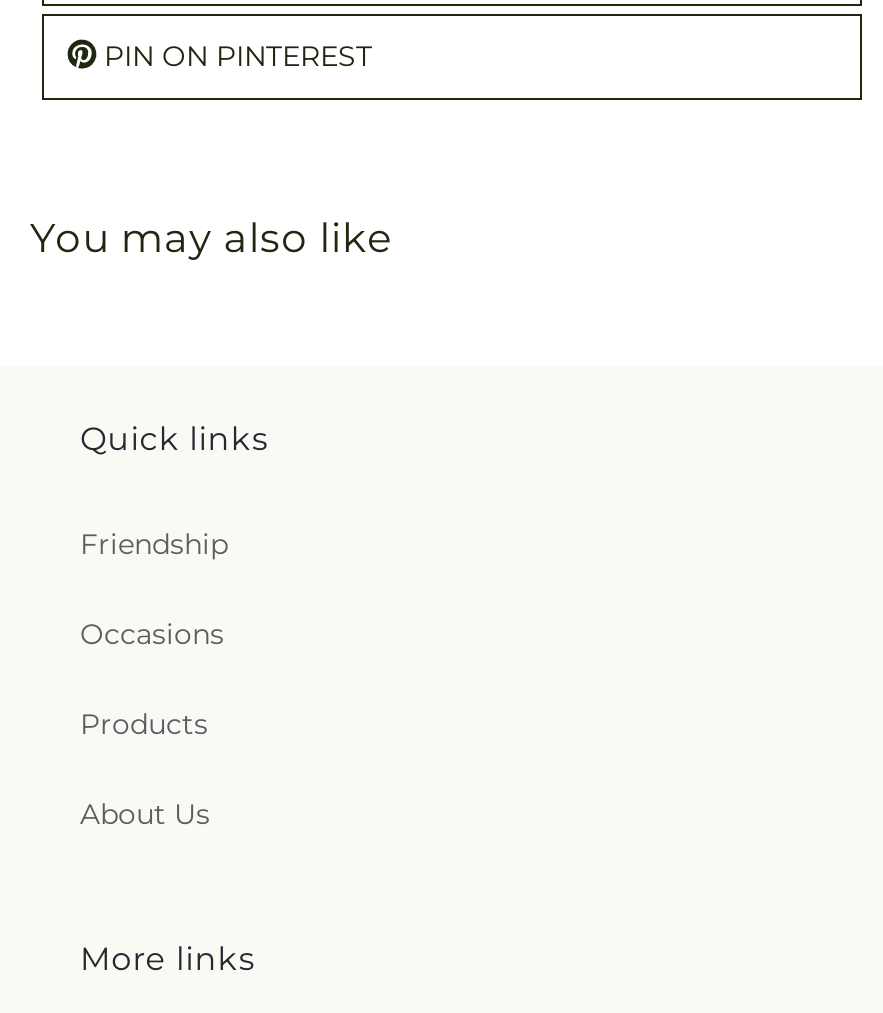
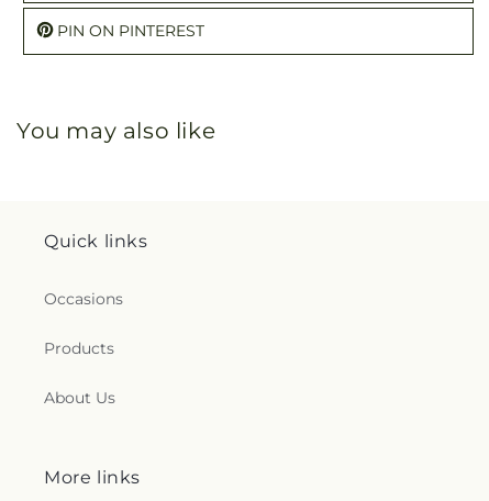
- Friendship
